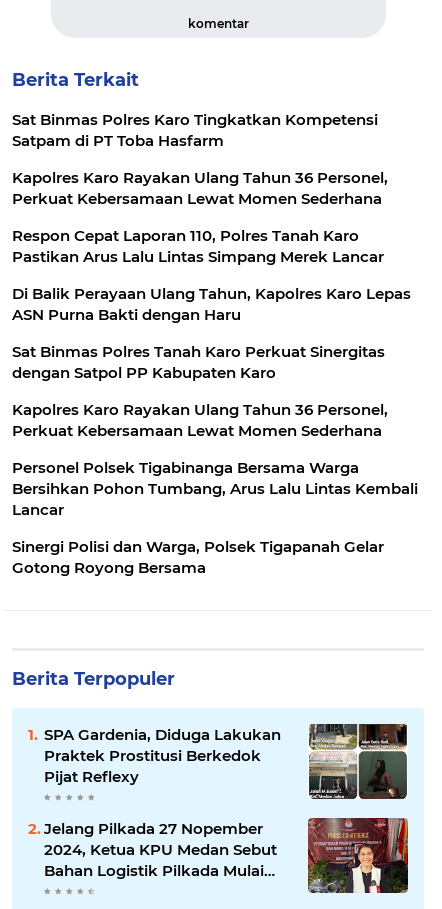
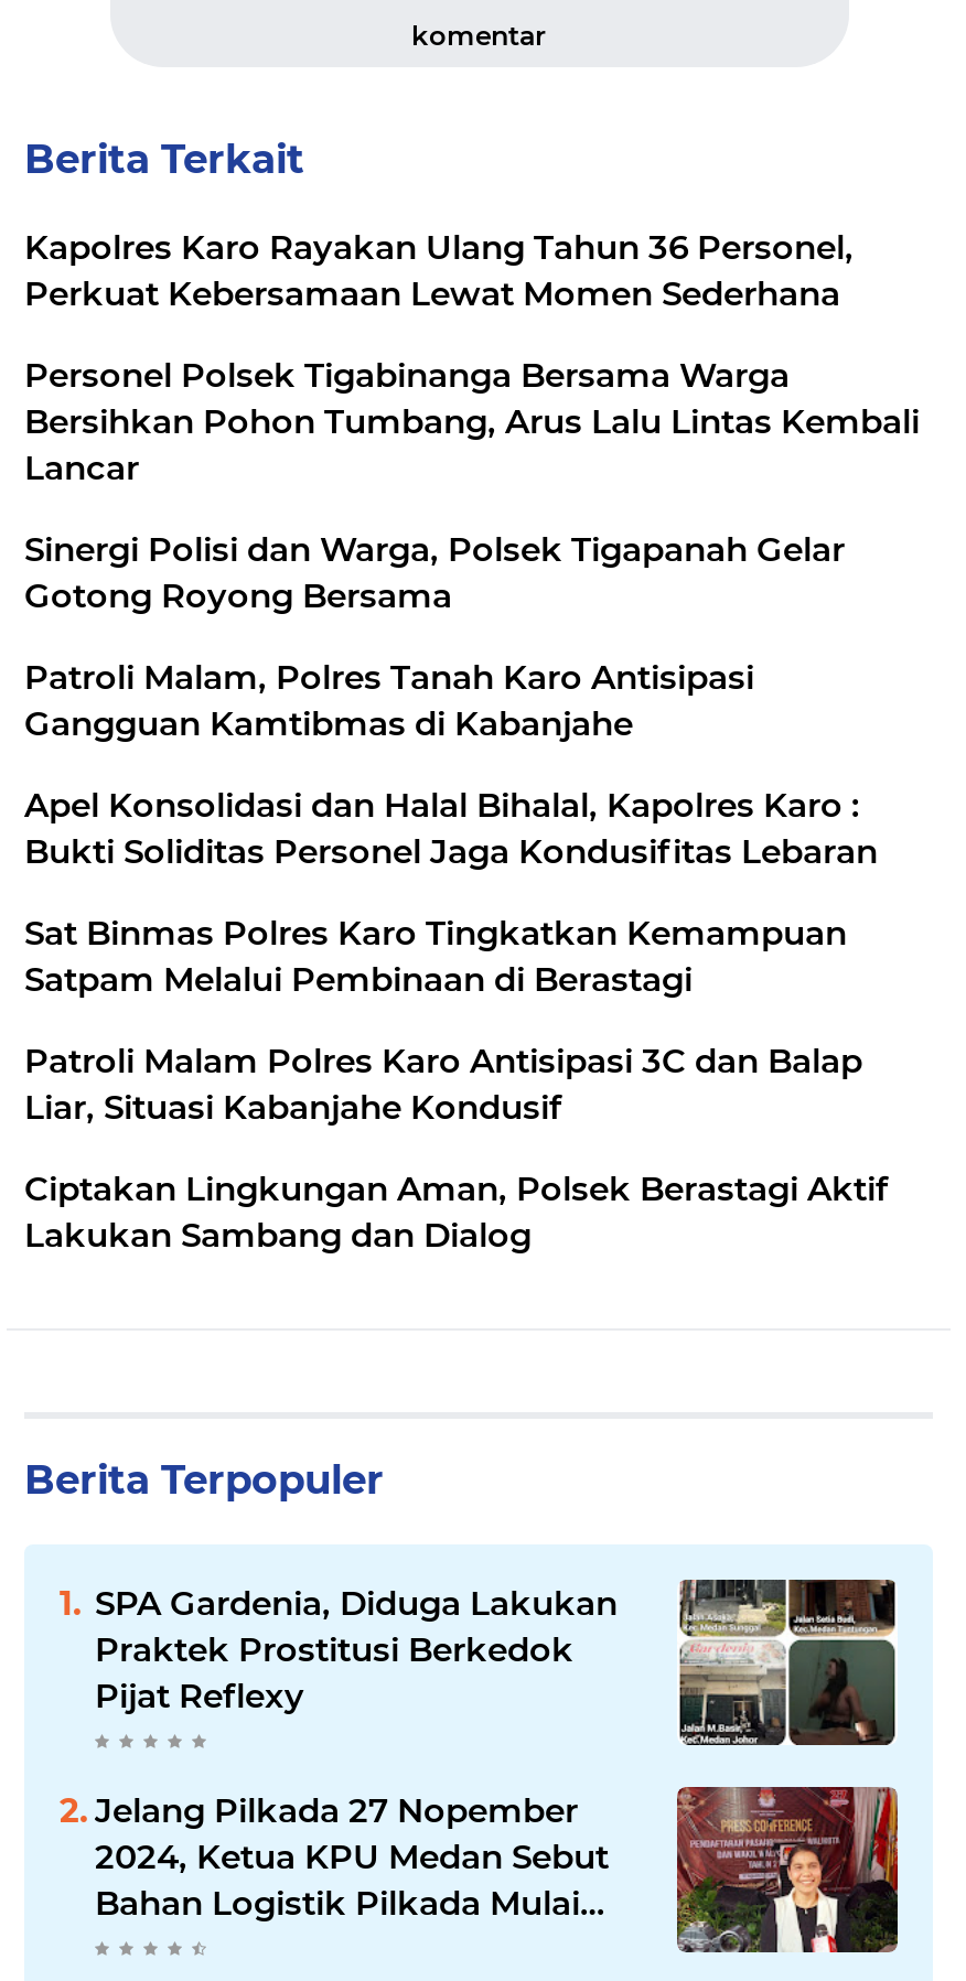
- Sat Binmas Polres Karo Tingkatkan Kompetensi
- Satpam di PT Toba Hasfarm
- Kapolres Karo Rayakan Ulang Tahun 36 Personel,
- Perkuat Kebersamaan Lewat Momen Sederhana
- Respon Cepat Laporan 110, Polres Tanah Karo
- Pastikan Arus Lalu Lintas Simpang Merek Lancar
- Di Balik Perayaan Ulang Tahun, Kapolres Karo Lepas
- ASN Purna Bakti dengan Haru
- Sat Binmas Polres Tanah Karo Perkuat Sinergitas
- dengan Satpol PP Kabupaten Karo

moved up: Kapolres Karo Rayakan Ulang Tahun 36 Personel, | Perkuat Kebersamaan Lewat Momen Sederhana | Personel Polsek Tigabinanga Bersama Warga | Bersihkan Pohon Tumbang, Arus Lalu Lintas Kembali | Lancar | Sinergi Polisi dan Warga, Polsek Tigapanah Gelar | Gotong Royong Bersama

+ Patroli Malam, Polres Tanah Karo Antisipasi
+ Gangguan Kamtibmas di Kabanjahe
+ Apel Konsolidasi dan Halal Bihalal, Kapolres Karo :
+ Bukti Soliditas Personel Jaga Kondusifitas Lebaran
+ Sat Binmas Polres Karo Tingkatkan Kemampuan
+ Satpam Melalui Pembinaan di Berastagi
+ Patroli Malam Polres Karo Antisipasi 3C dan Balap
+ Liar, Situasi Kabanjahe Kondusif
+ Ciptakan Lingkungan Aman, Polsek Berastagi Aktif
+ Lakukan Sambang dan Dialog
